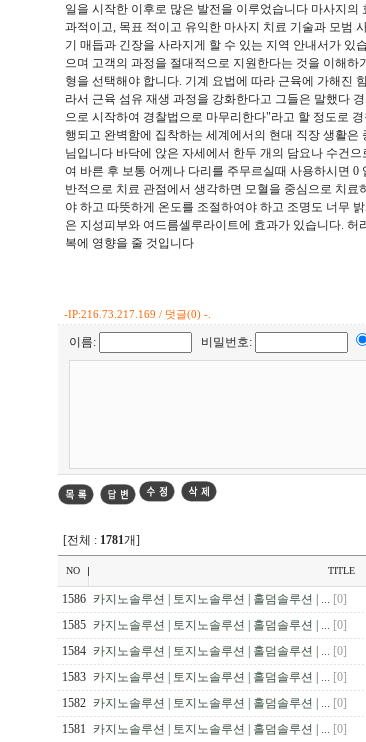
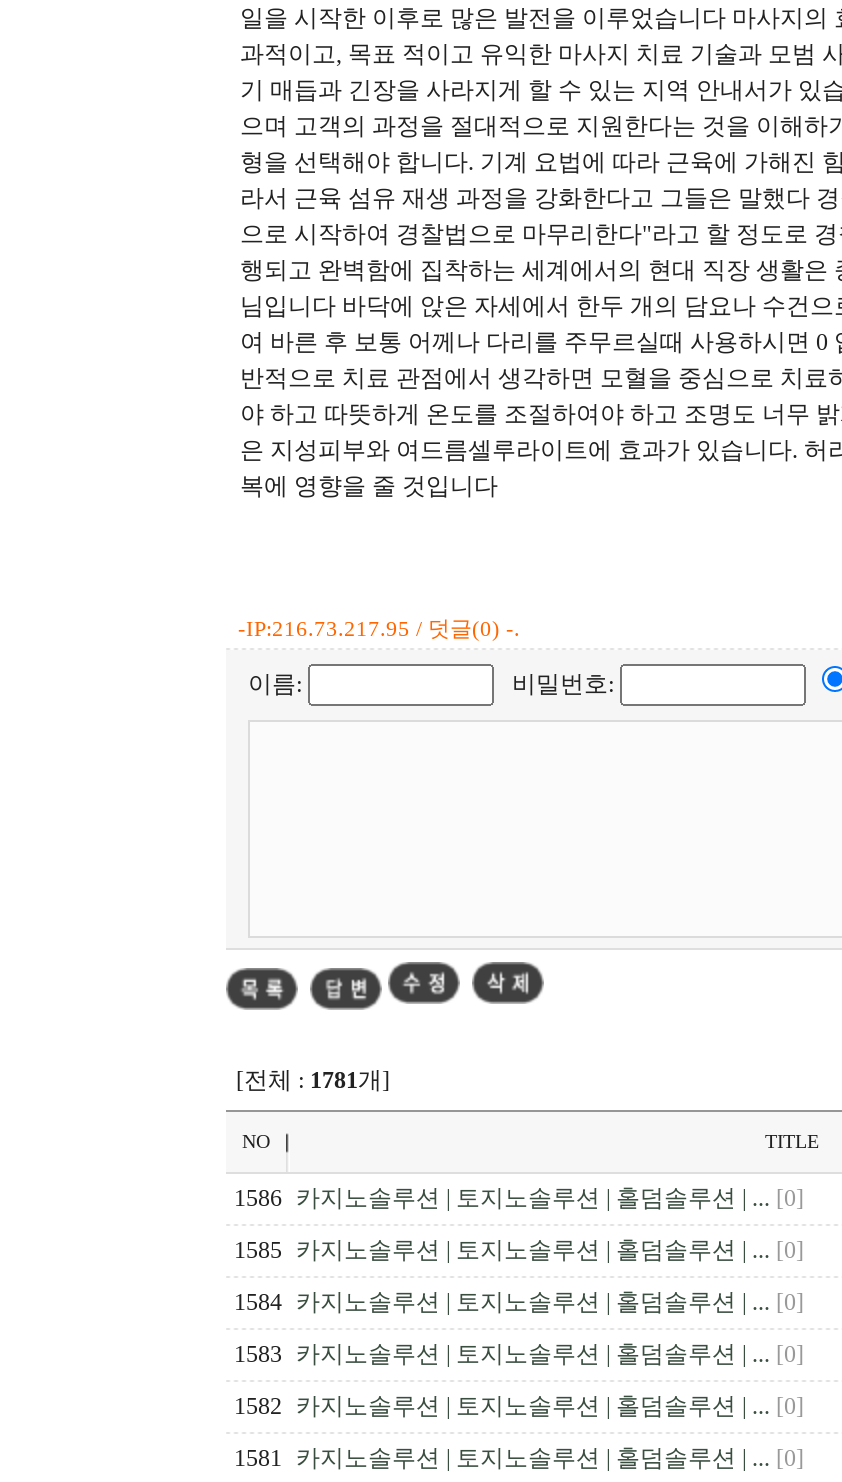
- -IP:216.73.217.169 / 덧글(0) -.
+ -IP:216.73.217.95 / 덧글(0) -.
